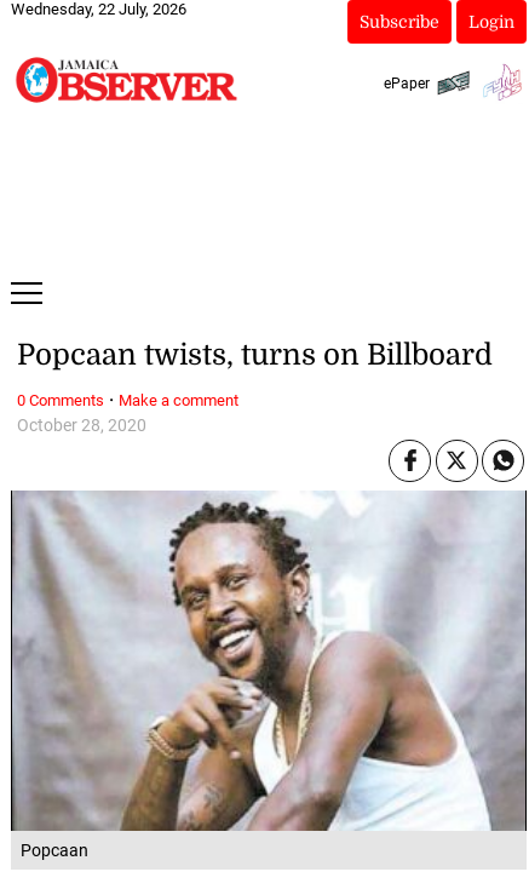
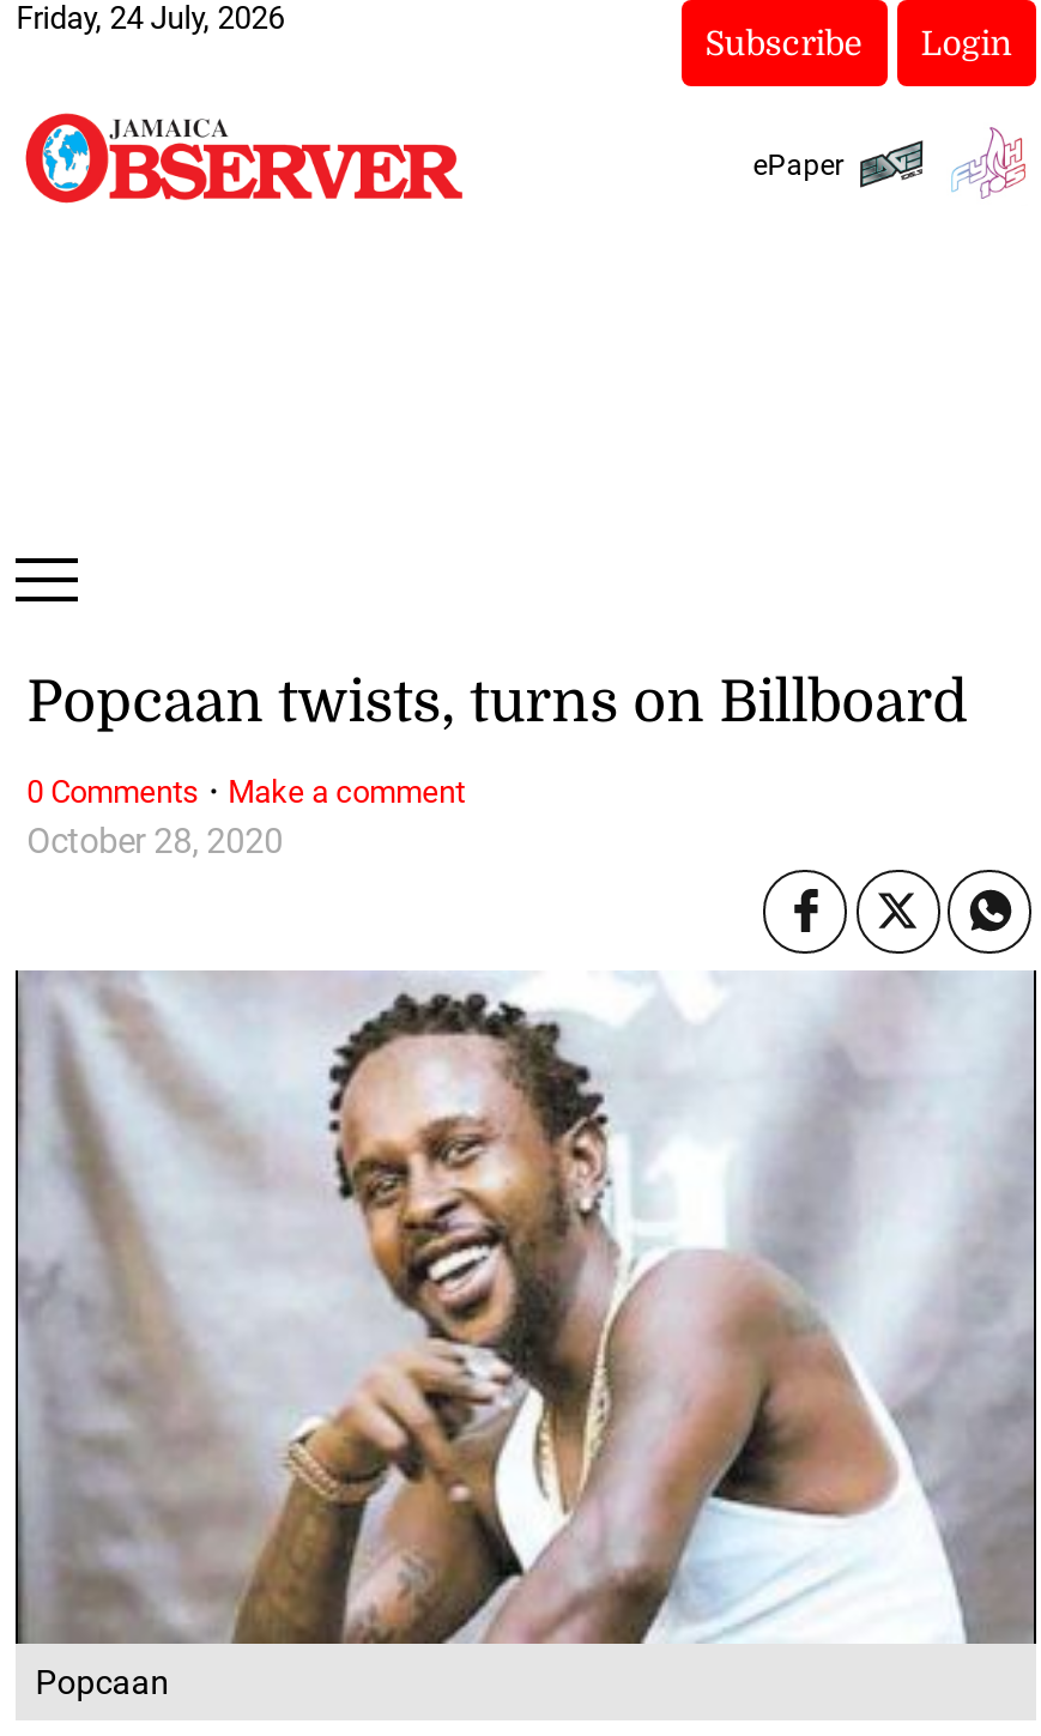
- Wednesday, 22 July, 2026
+ Friday, 24 July, 2026
